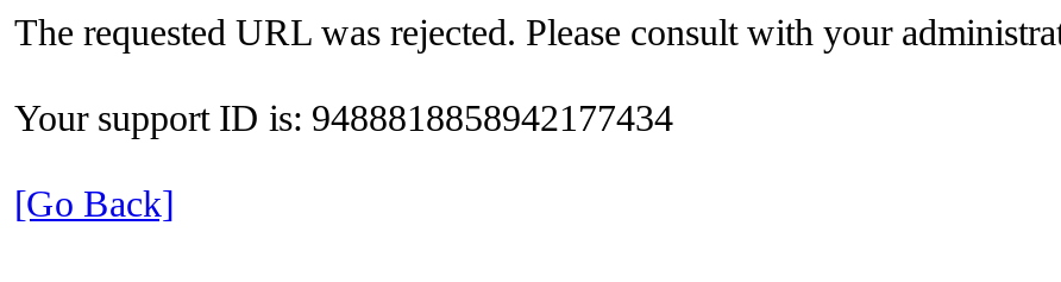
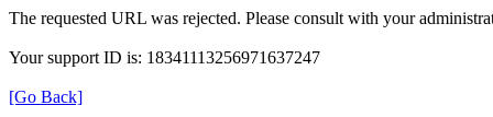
- Your support ID is: 9488818858942177434
+ Your support ID is: 18341113256971637247
